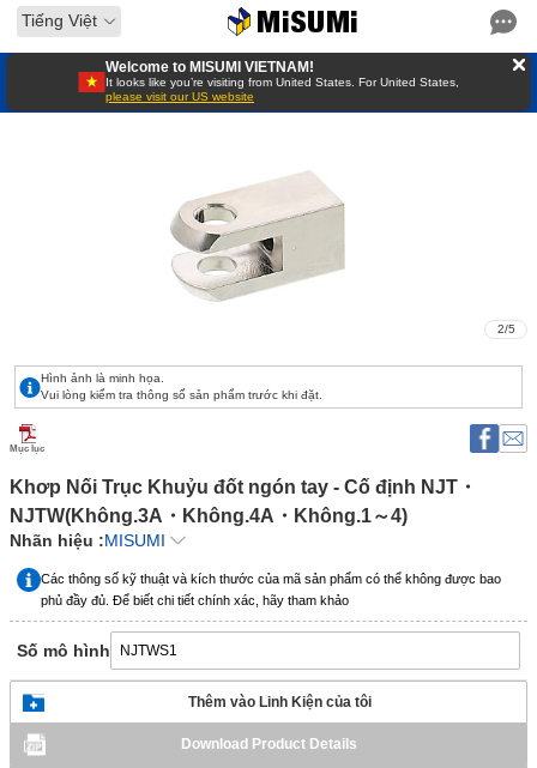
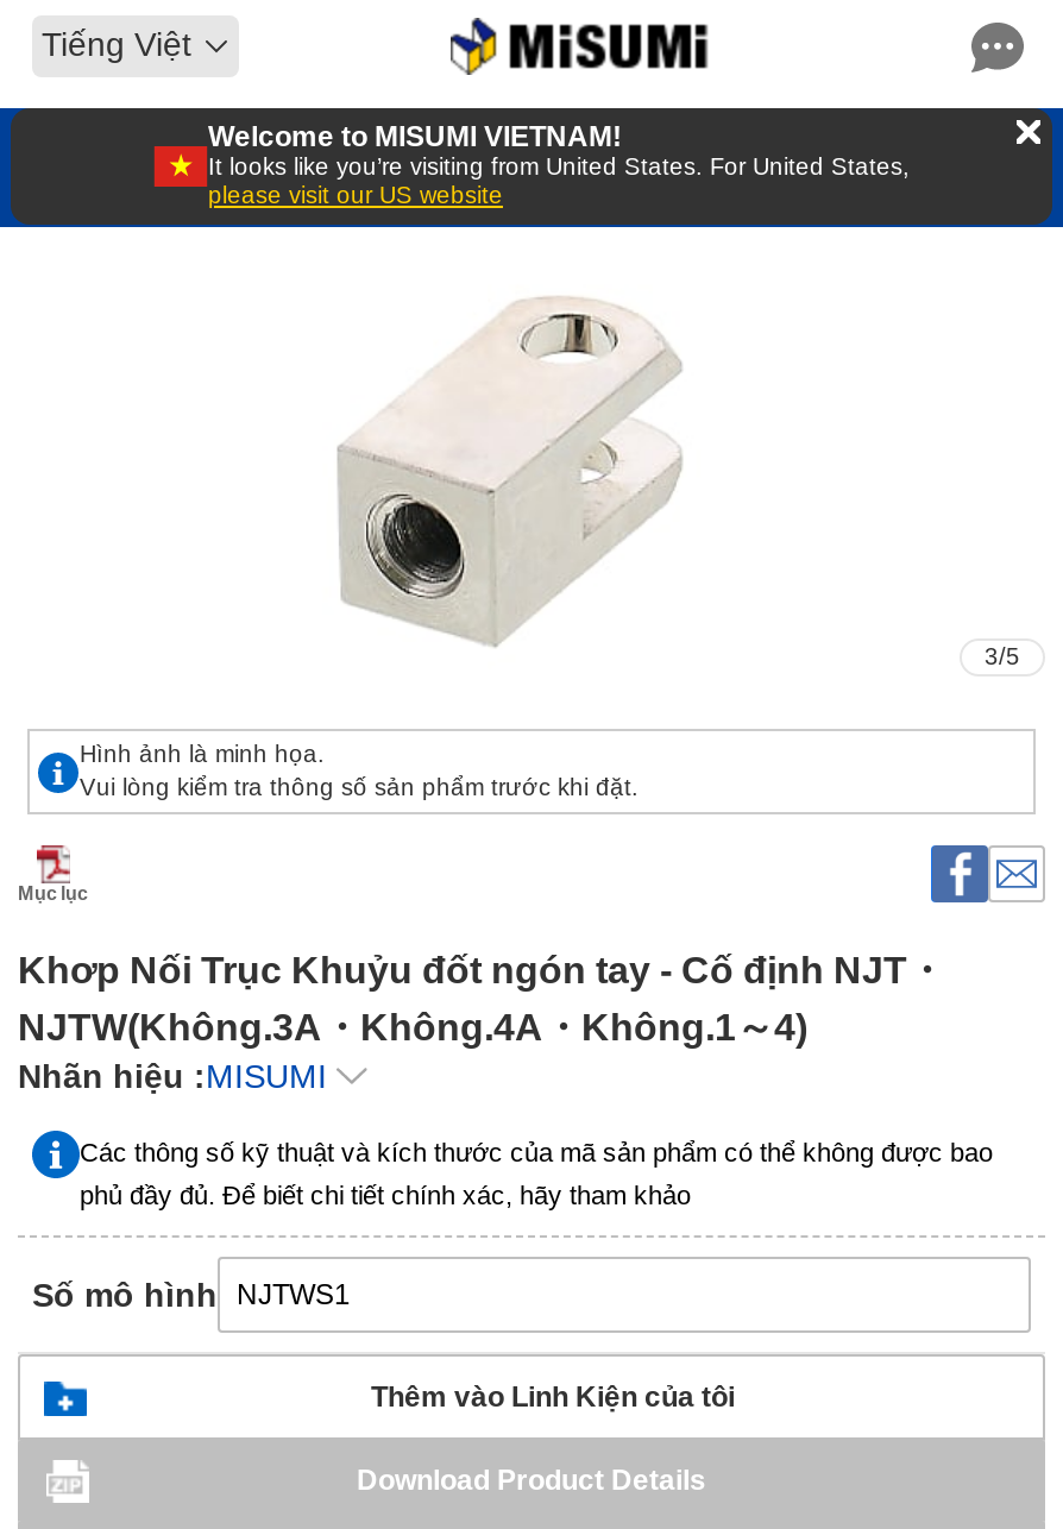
- [image]
+ [image]
